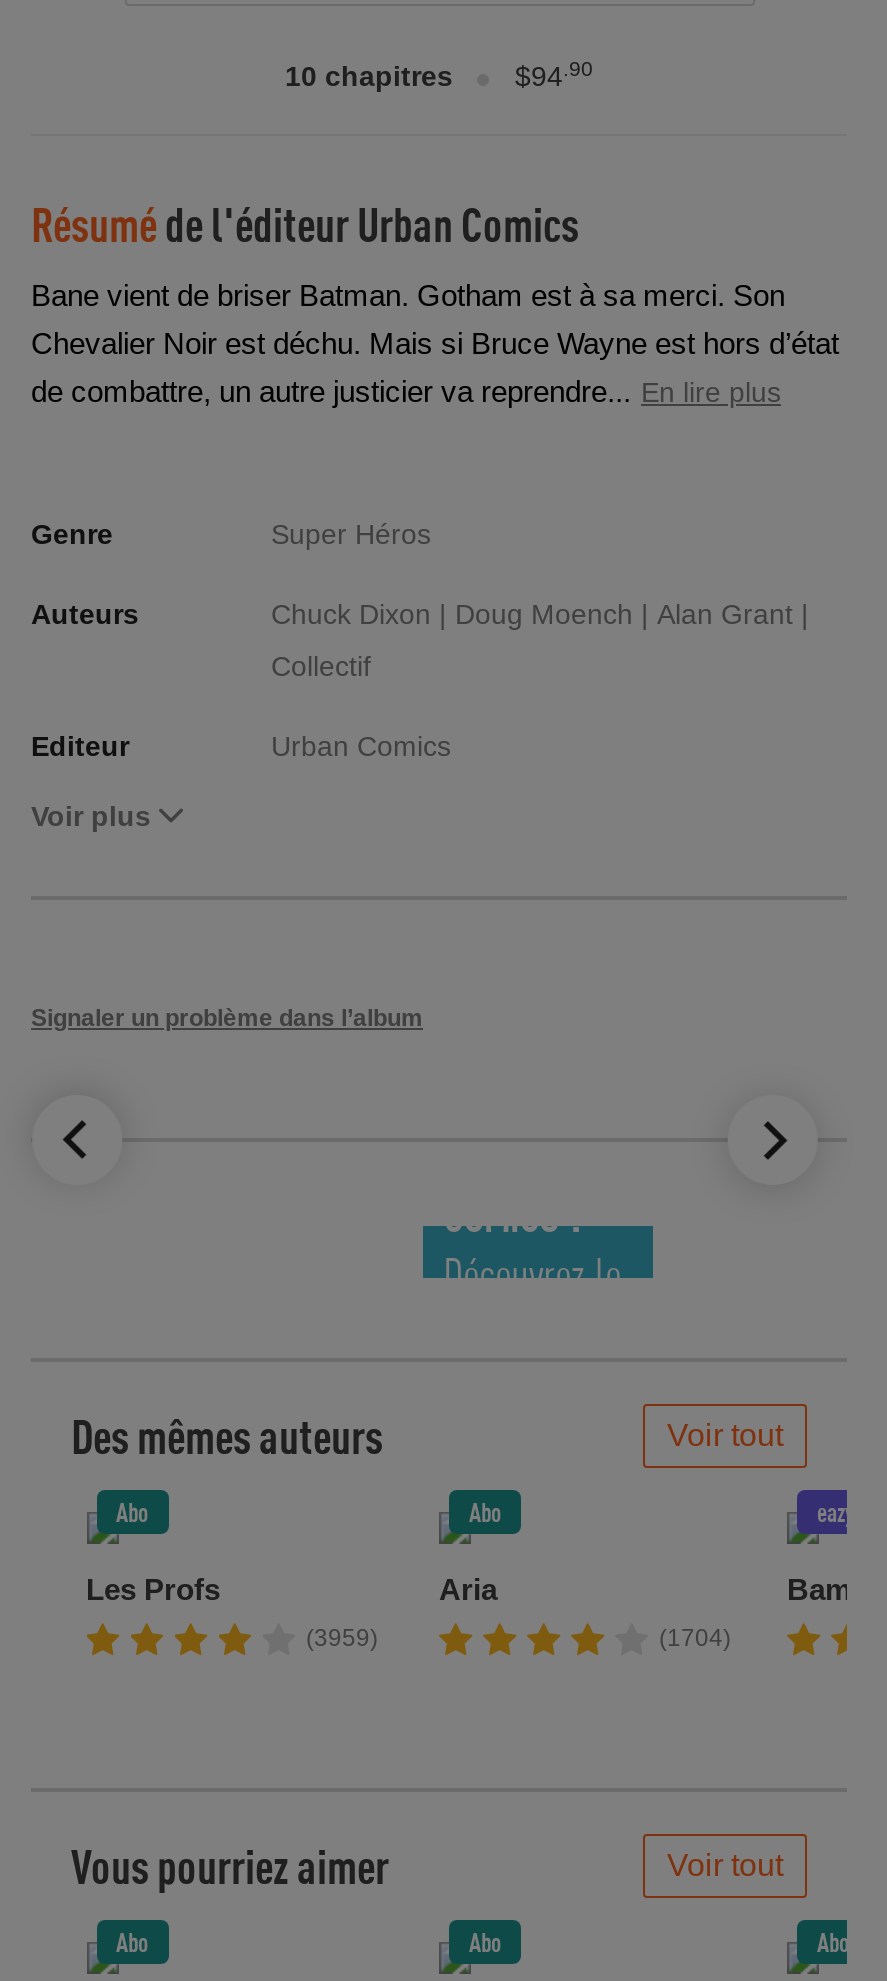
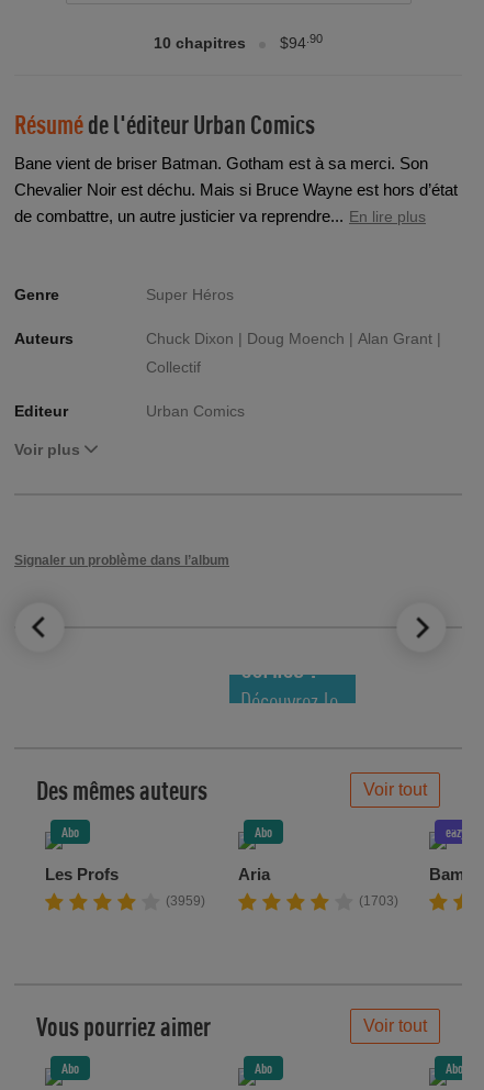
- (1704)
+ (1703)
